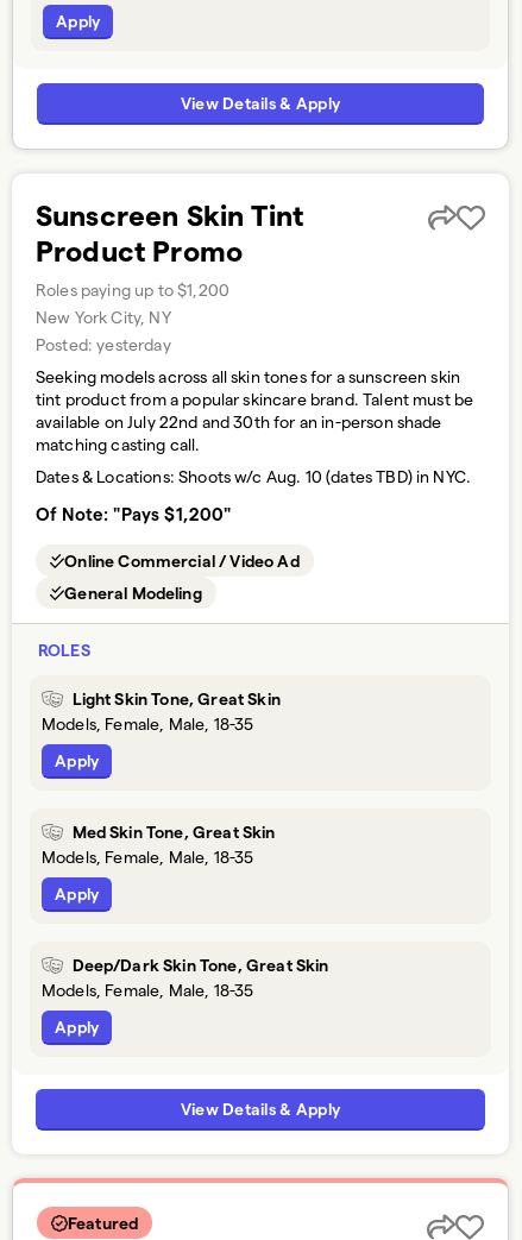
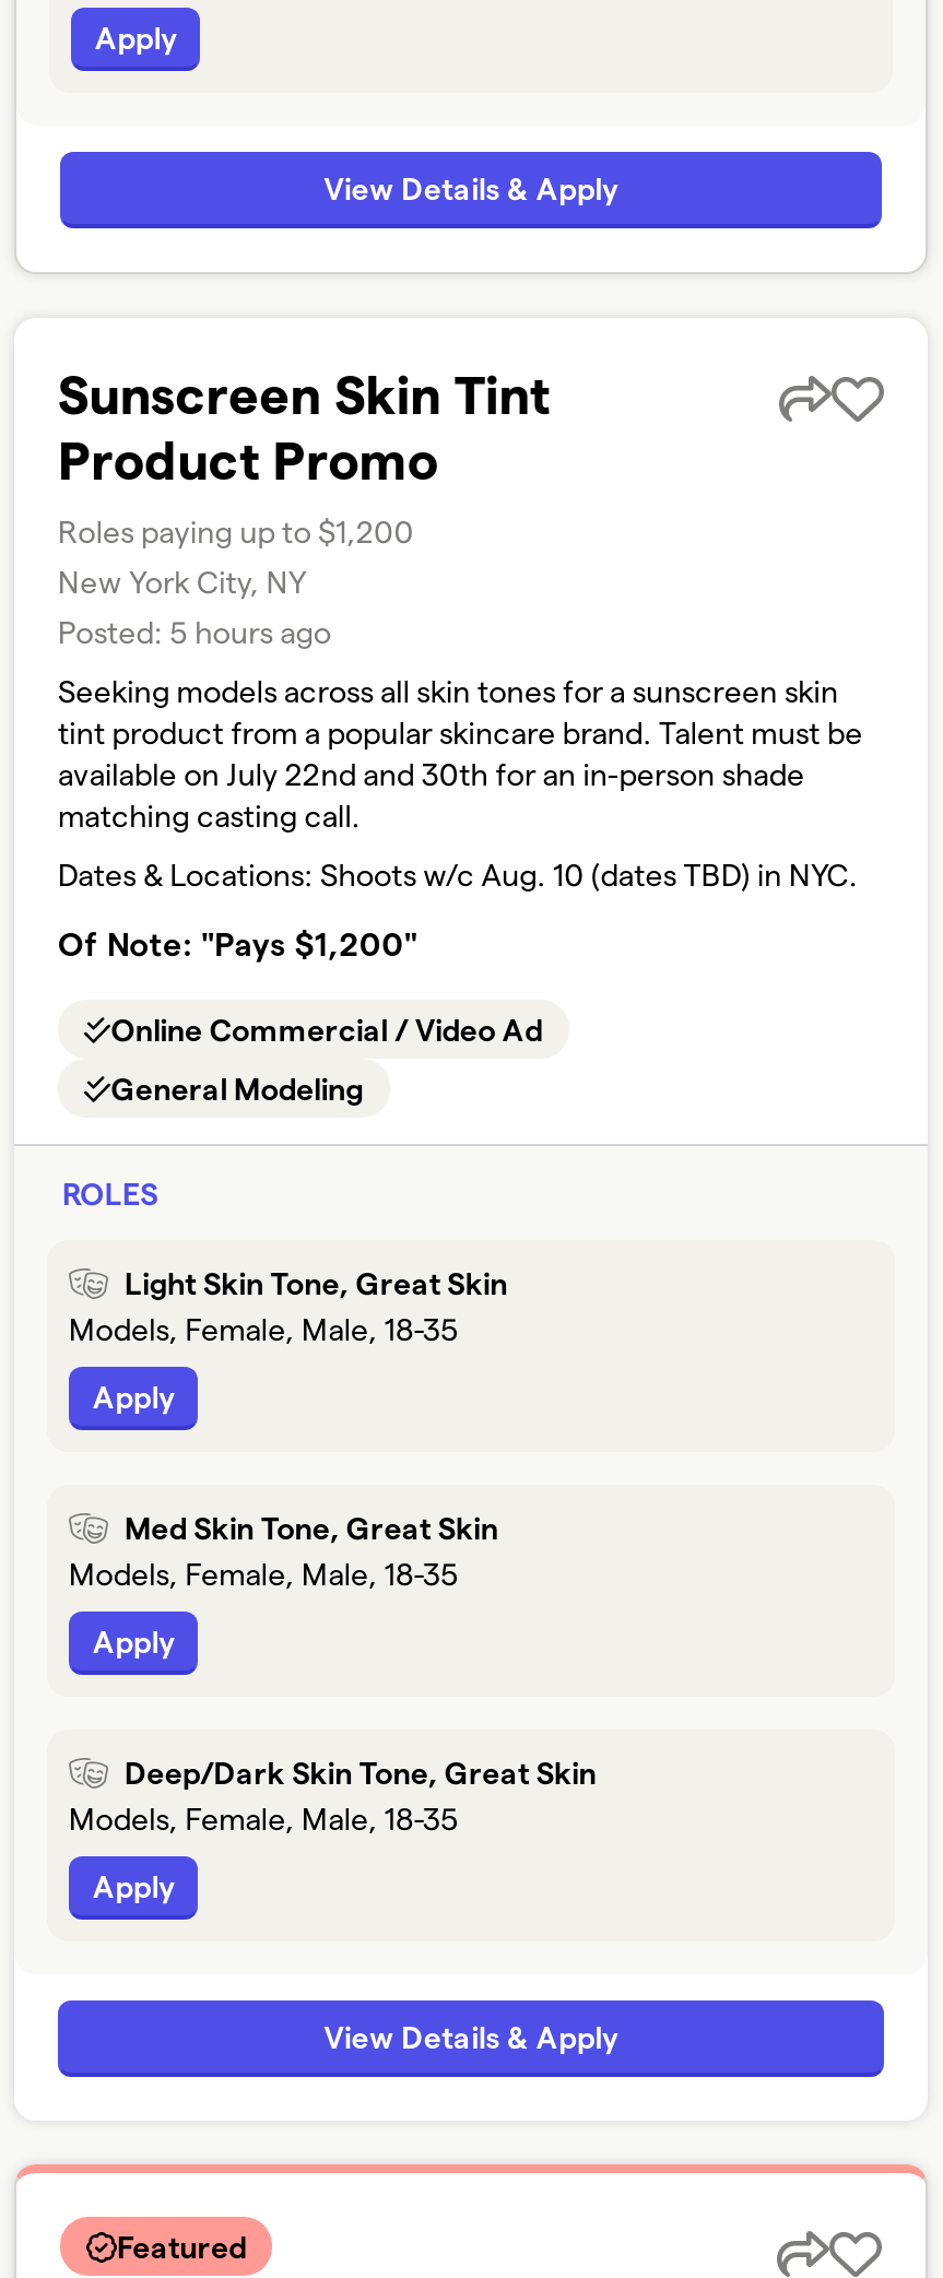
- Posted: yesterday
+ Posted: 5 hours ago
